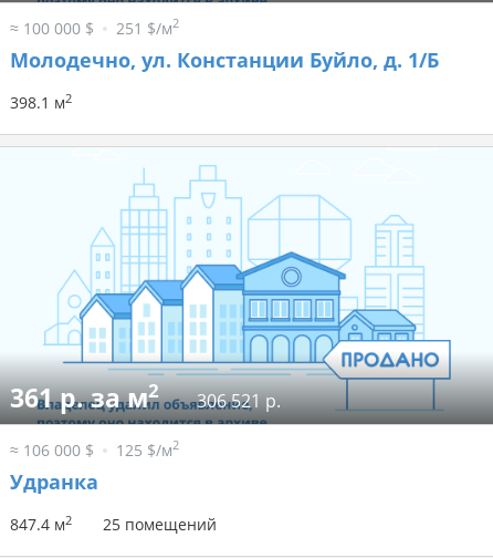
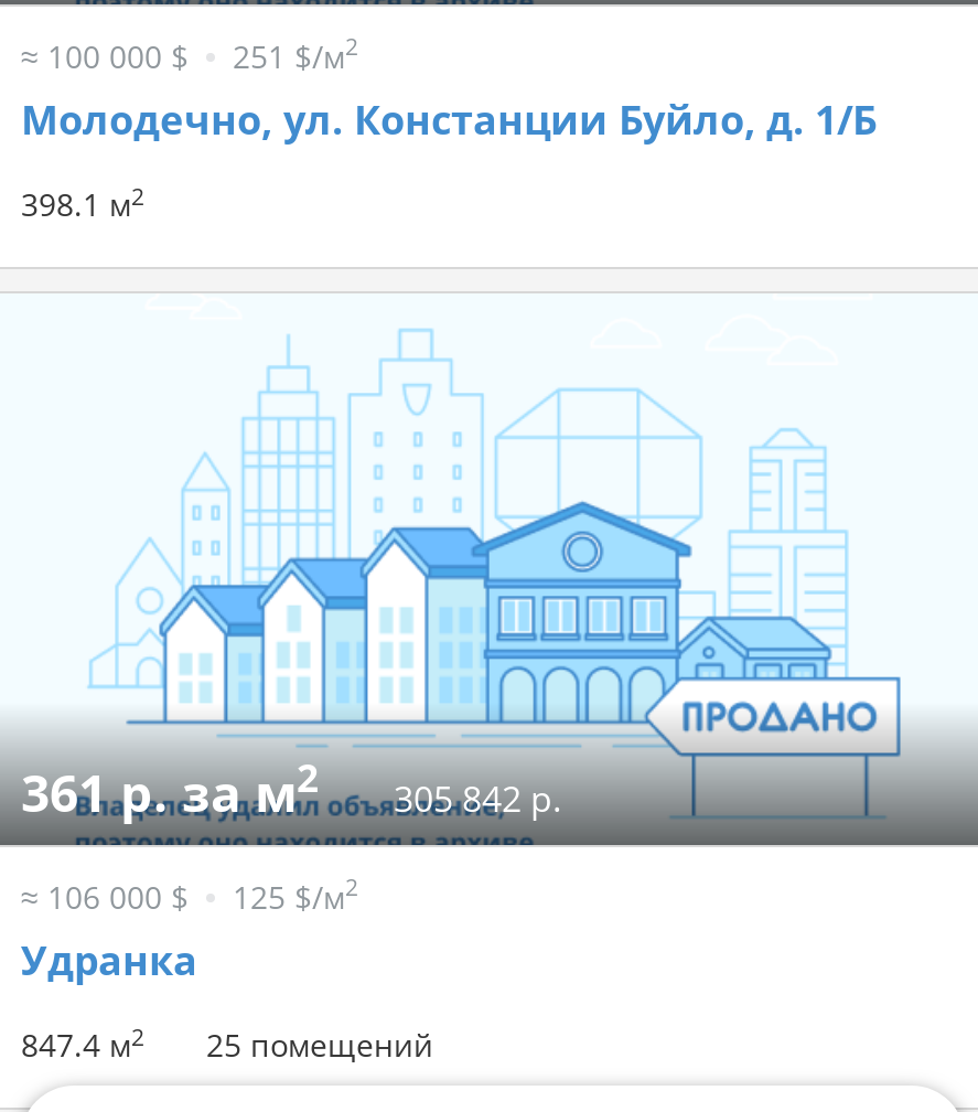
- 306 521 р.
+ 305 842 р.
